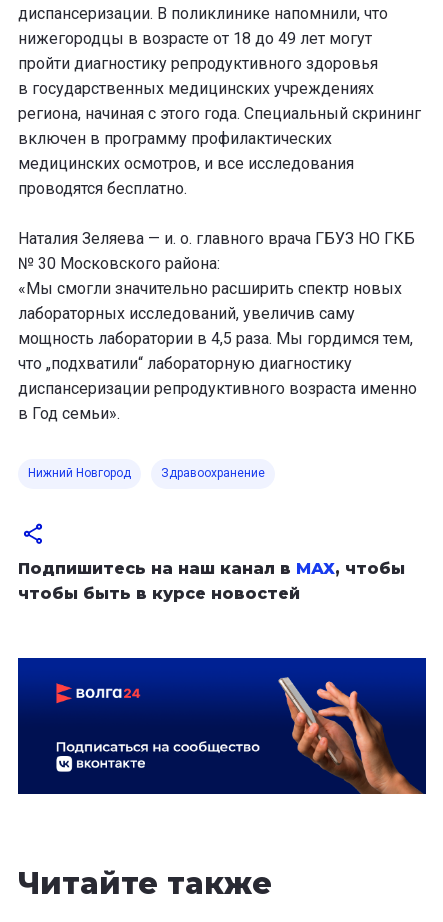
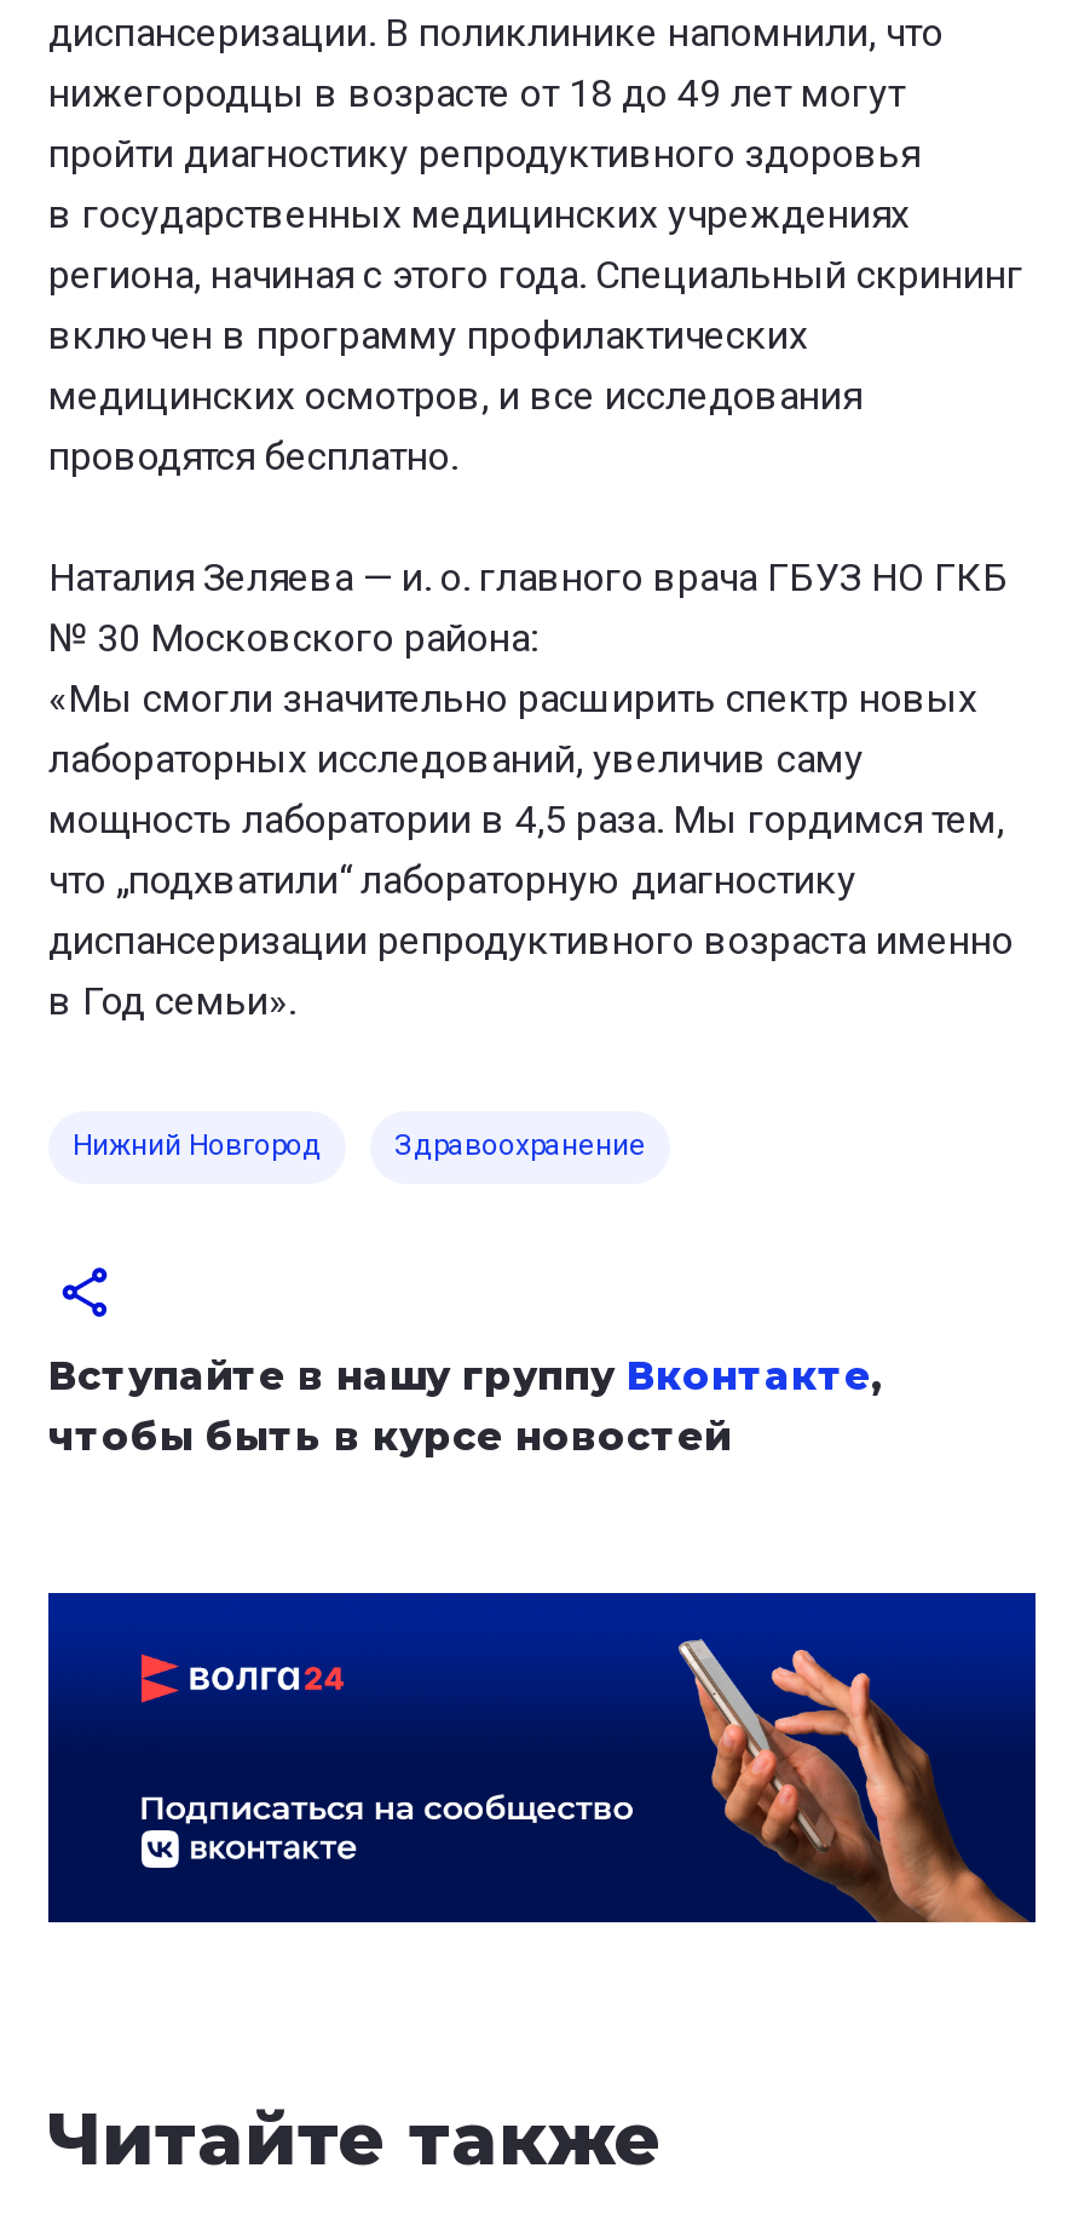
- Подпишитесь на наш канал в МАХ, чтобы
+ Вступайте в нашу группу Вконтакте,
